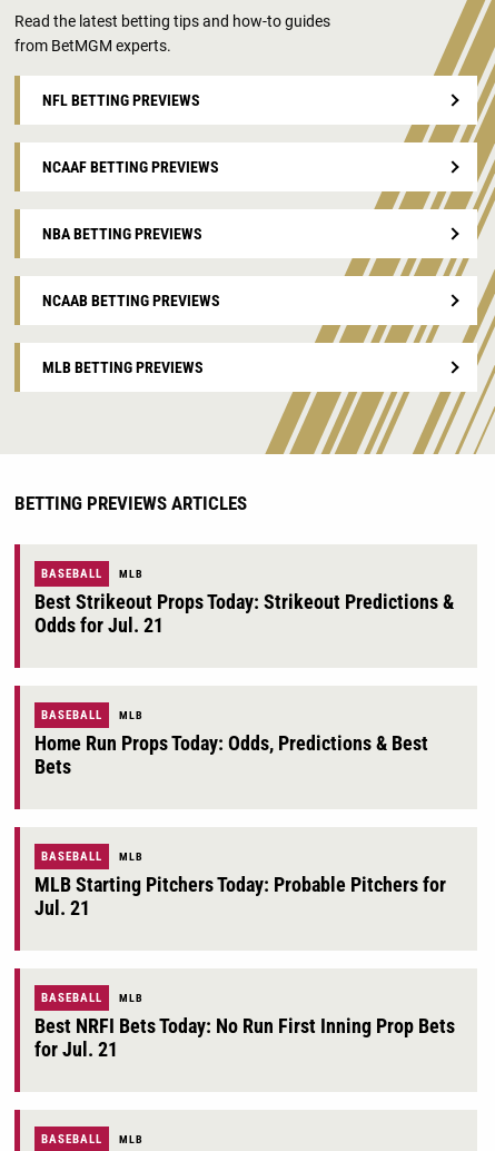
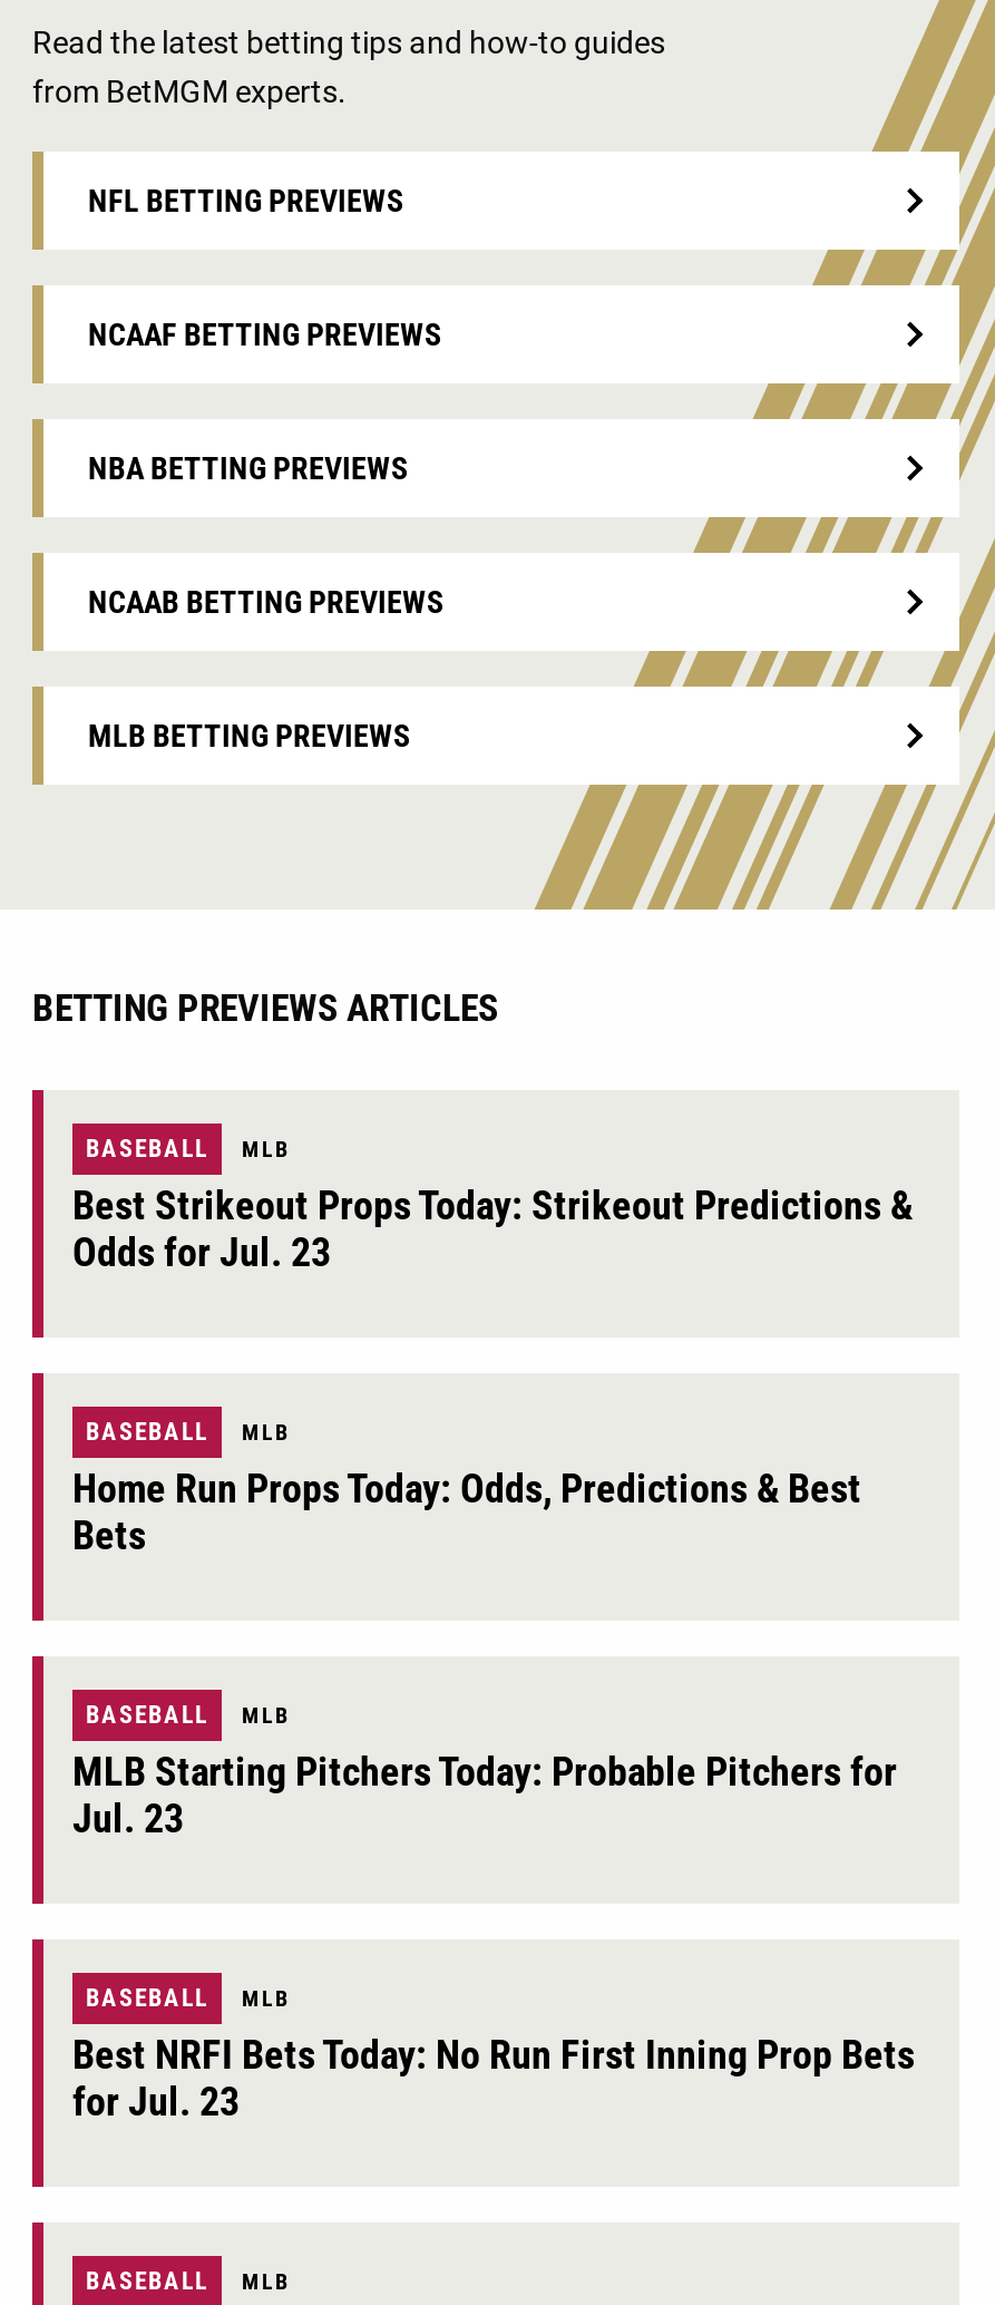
- Odds for Jul. 21
+ Odds for Jul. 23

- Jul. 21
+ Jul. 23

- for Jul. 21
+ for Jul. 23
